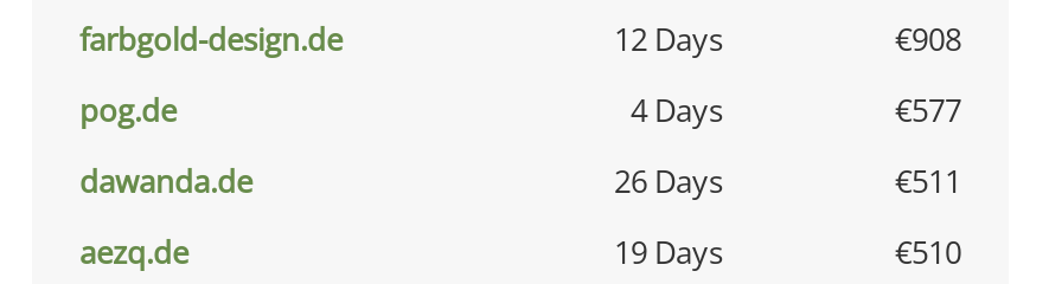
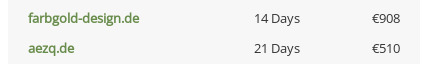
- 12 Days
+ 14 Days

- pog.de
- 4 Days
- €577
- dawanda.de
- 26 Days
- €511

- 19 Days
+ 21 Days
